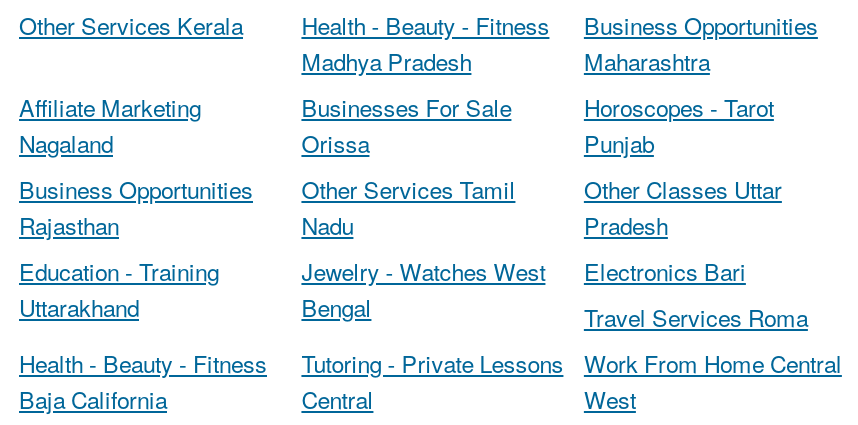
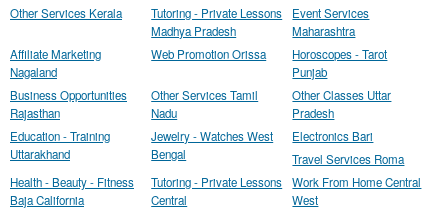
- Health - Beauty - Fitness
+ Tutoring - Private Lessons

- Business Opportunities
+ Event Services

- Businesses For Sale
- Orissa
+ Web Promotion Orissa
